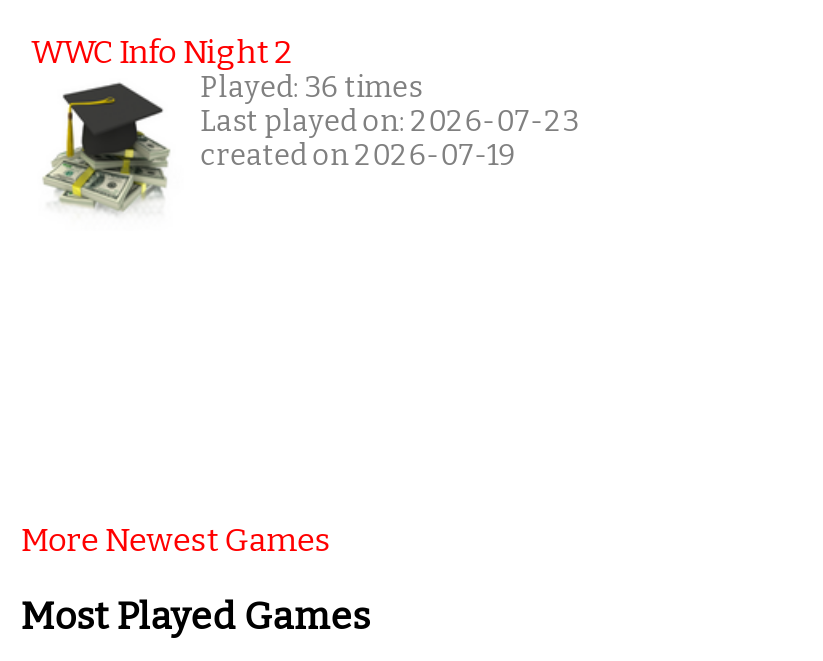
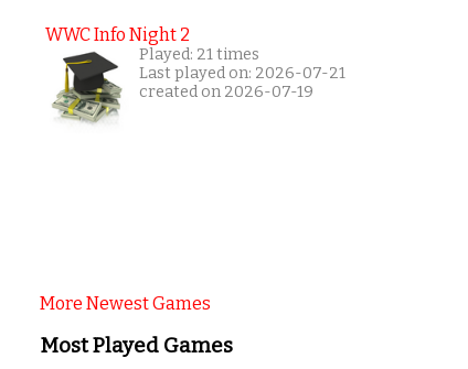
- Played: 36 times
+ Played: 21 times

- Last played on: 2026-07-23
+ Last played on: 2026-07-21
